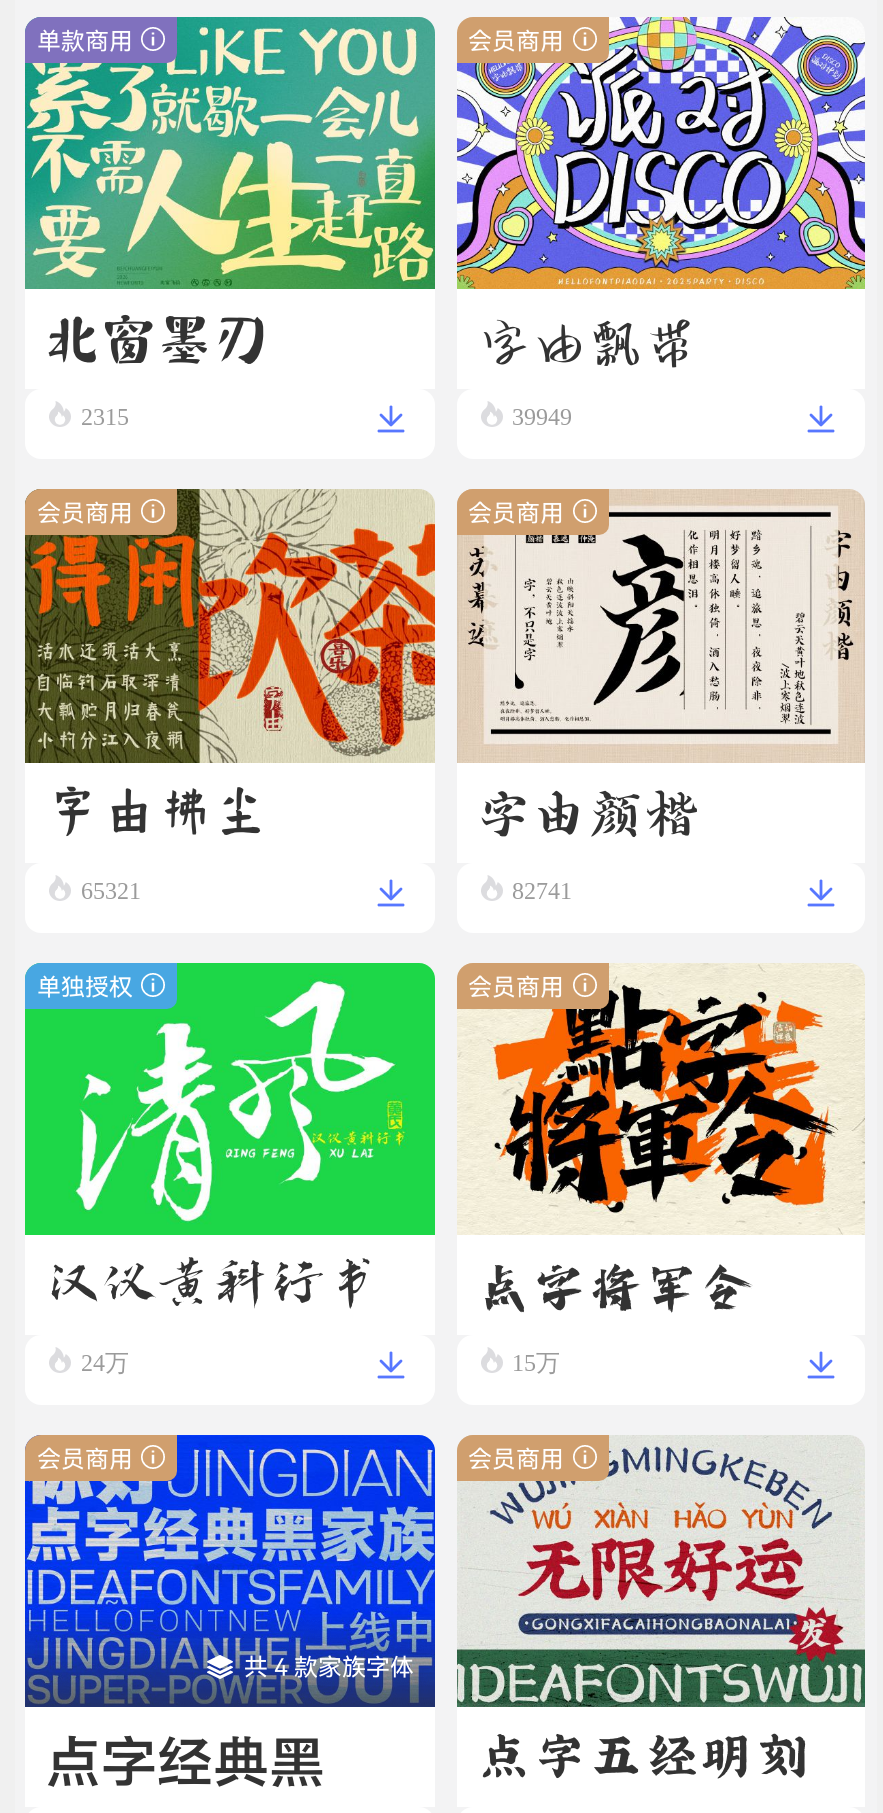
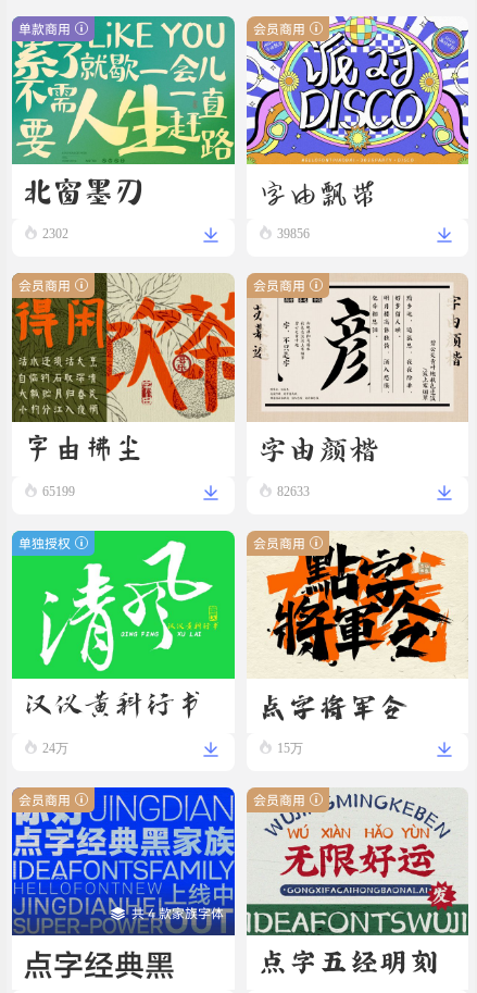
- 2315
+ 2302

- 39949
+ 39856

- 65321
+ 65199

- 82741
+ 82633
